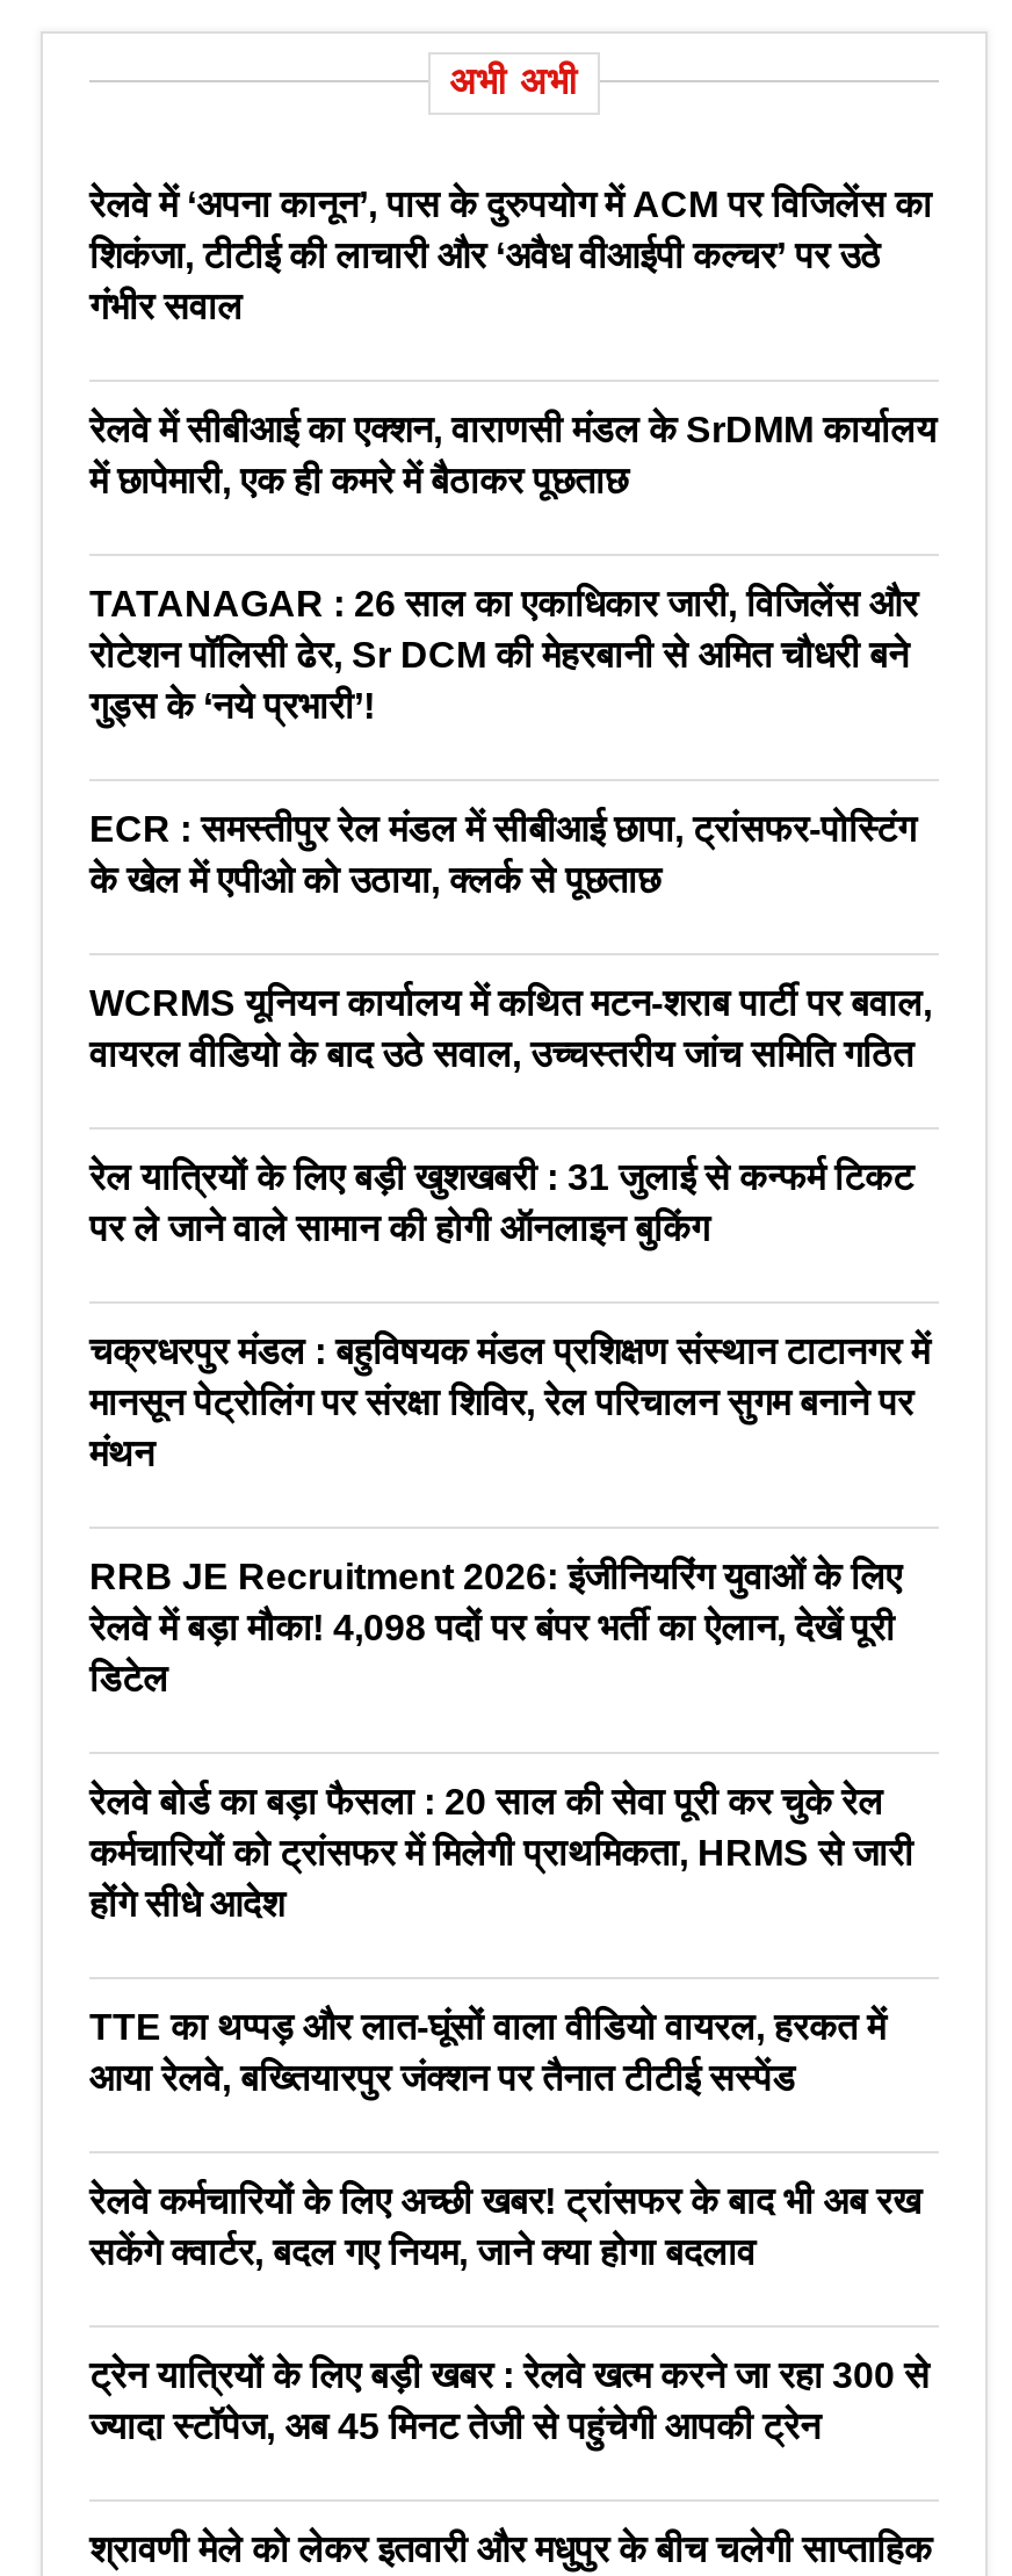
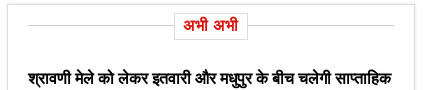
- रेलवे में ‘अपना कानून’, पास के दुरुपयोग में ACM पर विजिलेंस का
- शिकंजा, टीटीई की लाचारी और ‘अवैध वीआईपी कल्चर’ पर उठे
- गंभीर सवाल
- रेलवे में सीबीआई का एक्शन, वाराणसी मंडल के SrDMM कार्यालय
- में छापेमारी, एक ही कमरे में बैठाकर पूछताछ
- TATANAGAR : 26 साल का एकाधिकार जारी, विजिलेंस और
- रोटेशन पॉलिसी ढेर, Sr DCM की मेहरबानी से अमित चौधरी बने
- गुड्स के ‘नये प्रभारी’!
- ECR : समस्तीपुर रेल मंडल में सीबीआई छापा, ट्रांसफर-पोस्टिंग
- के खेल में एपीओ को उठाया, क्लर्क से पूछताछ
- WCRMS यूनियन कार्यालय में कथित मटन-शराब पार्टी पर बवाल,
- वायरल वीडियो के बाद उठे सवाल, उच्चस्तरीय जांच समिति गठित
- रेल यात्रियों के लिए बड़ी खुशखबरी : 31 जुलाई से कन्फर्म टिकट
- पर ले जाने वाले सामान की होगी ऑनलाइन बुकिंग
- चक्रधरपुर मंडल : बहुविषयक मंडल प्रशिक्षण संस्थान टाटानगर में
- मानसून पेट्रोलिंग पर संरक्षा शिविर, रेल परिचालन सुगम बनाने पर
- मंथन
- RRB JE Recruitment 2026: इंजीनियरिंग युवाओं के लिए
- रेलवे में बड़ा मौका! 4,098 पदों पर बंपर भर्ती का ऐलान, देखें पूरी
- डिटेल
- रेलवे बोर्ड का बड़ा फैसला : 20 साल की सेवा पूरी कर चुके रेल
- कर्मचारियों को ट्रांसफर में मिलेगी प्राथमिकता, HRMS से जारी
- होंगे सीधे आदेश
- TTE का थप्पड़ और लात-घूंसों वाला वीडियो वायरल, हरकत में
- आया रेलवे, बख्तियारपुर जंक्शन पर तैनात टीटीई सस्पेंड
- रेलवे कर्मचारियों के लिए अच्छी खबर! ट्रांसफर के बाद भी अब रख
- सकेंगे क्वार्टर, बदल गए नियम, जाने क्या होगा बदलाव
- ट्रेन यात्रियों के लिए बड़ी खबर : रेलवे खत्म करने जा रहा 300 से
- ज्यादा स्टॉपेज, अब 45 मिनट तेजी से पहुंचेगी आपकी ट्रेन
